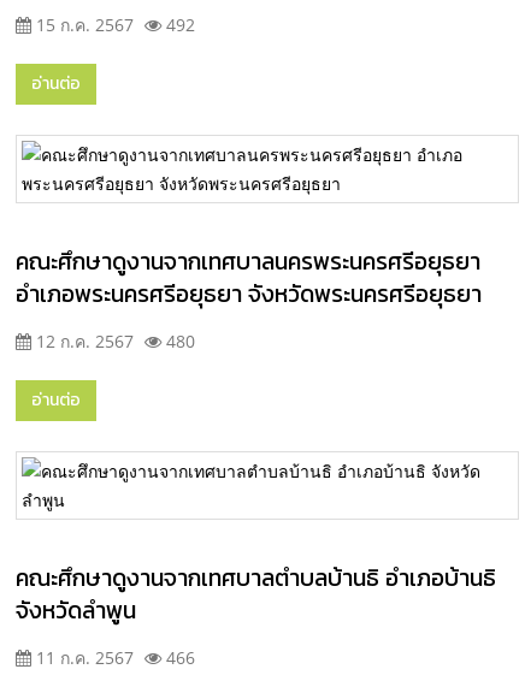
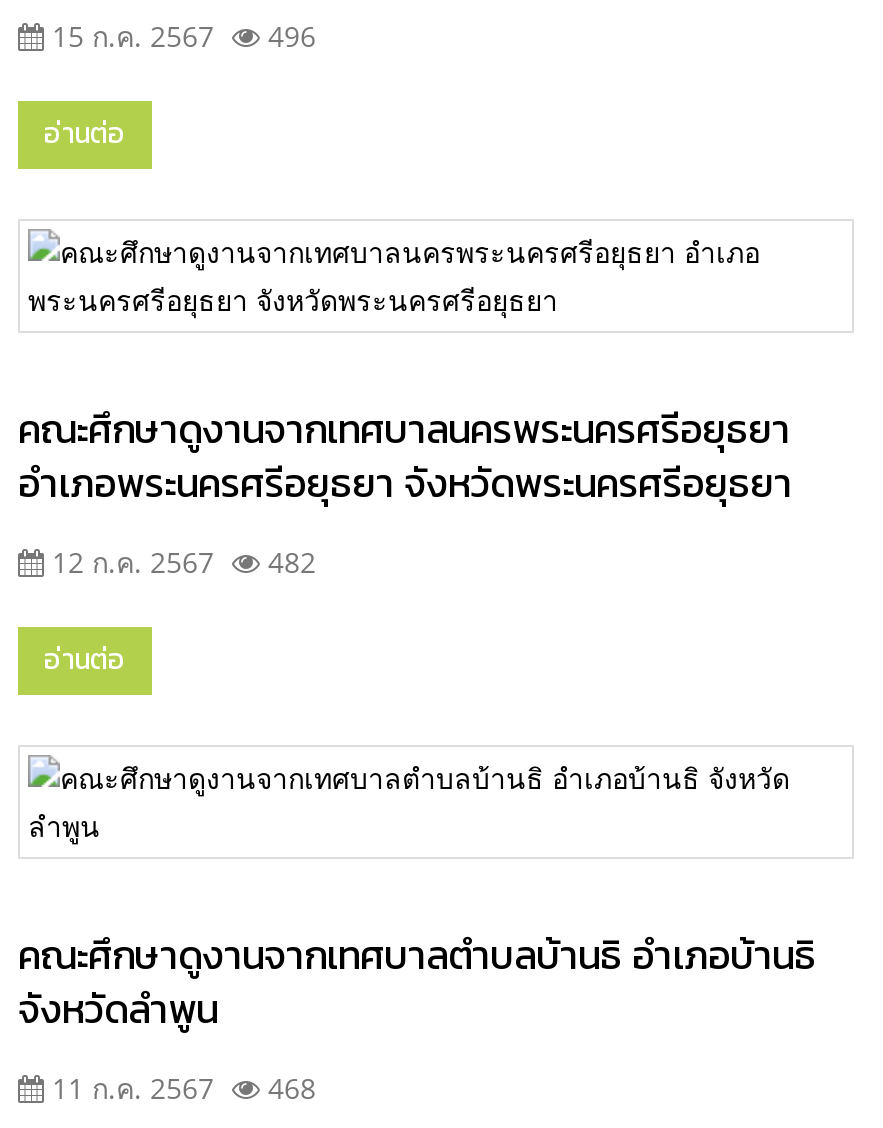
- 15 ก.ค. 2567 492
+ 15 ก.ค. 2567 496

- 12 ก.ค. 2567 480
+ 12 ก.ค. 2567 482

- 11 ก.ค. 2567 466
+ 11 ก.ค. 2567 468
